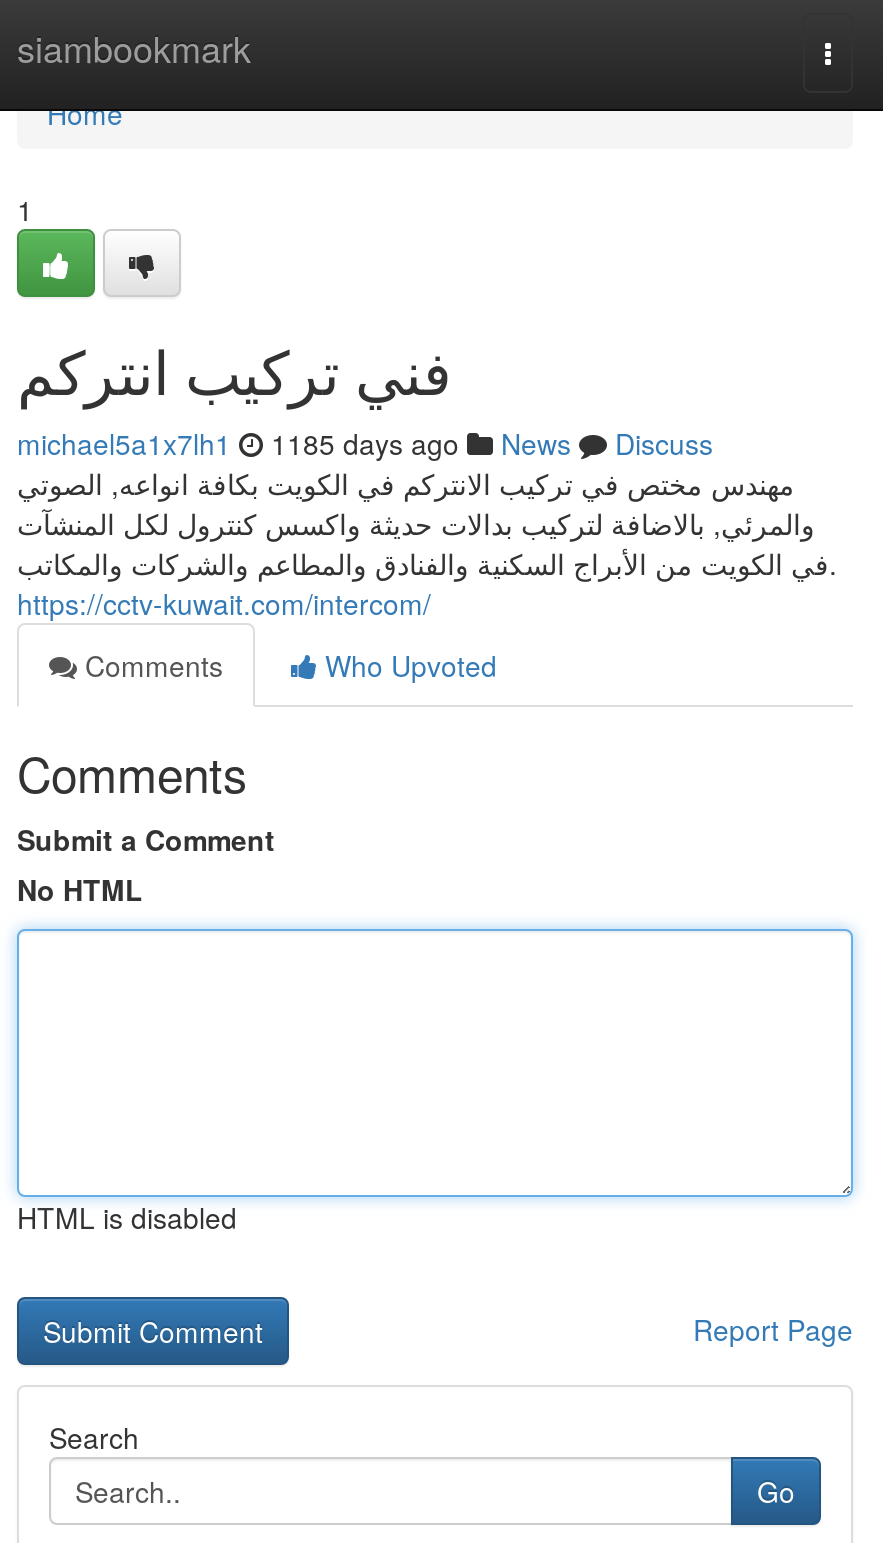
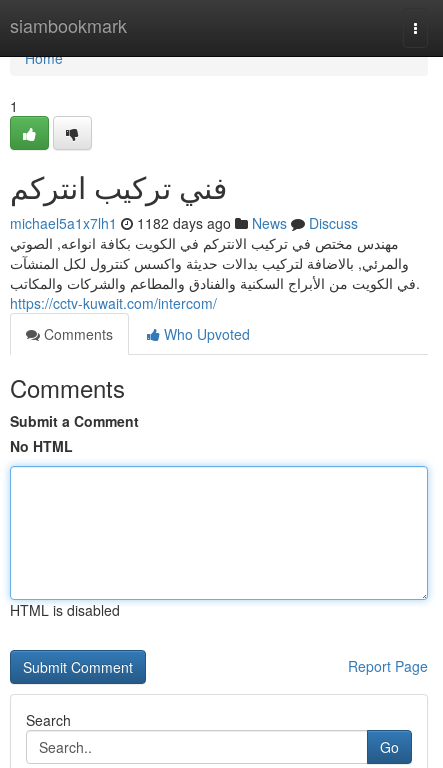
- michael5a1x7lh1 1185 days ago News Discuss
+ michael5a1x7lh1 1182 days ago News Discuss
